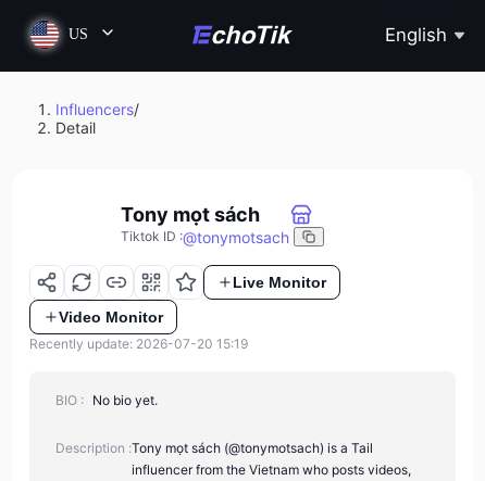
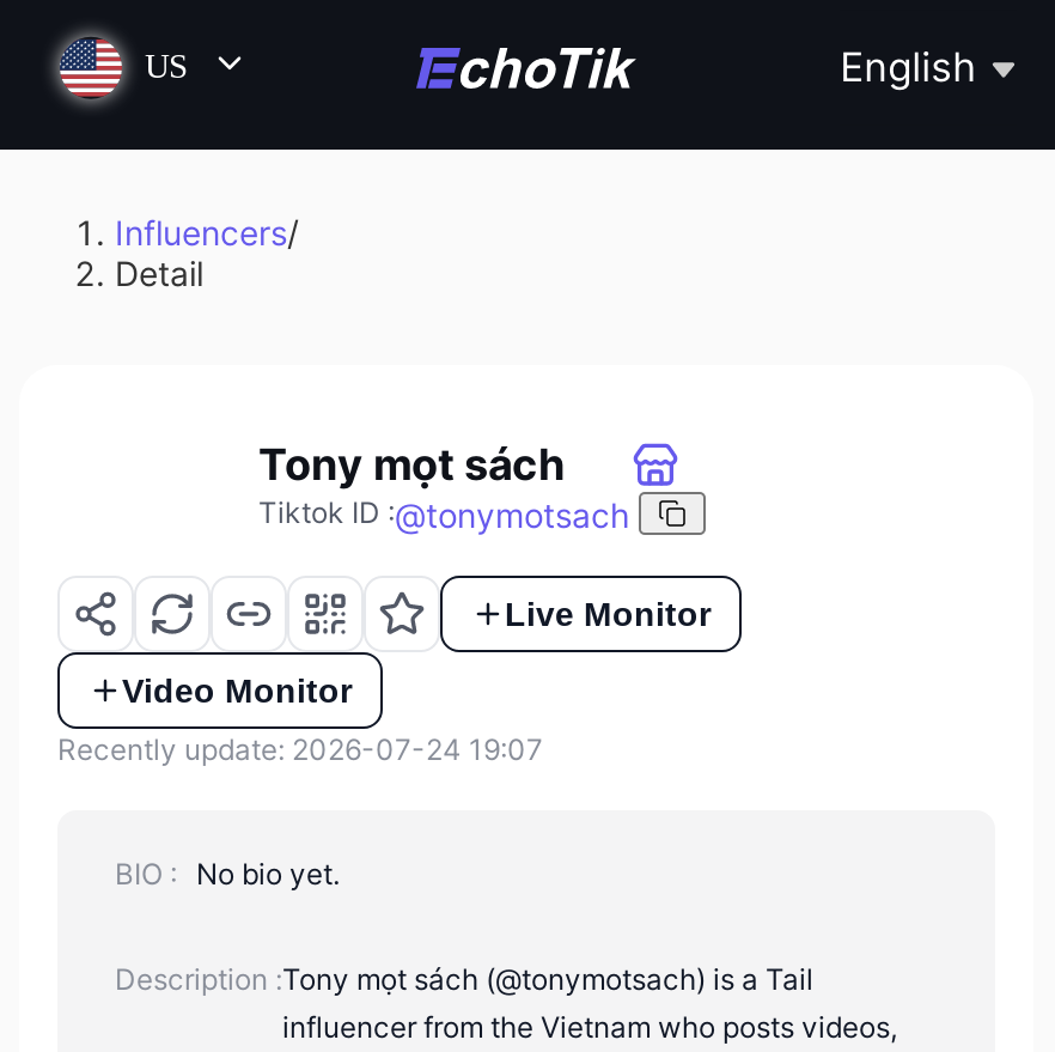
- Recently update: 2026-07-20 15:19
+ Recently update: 2026-07-24 19:07
